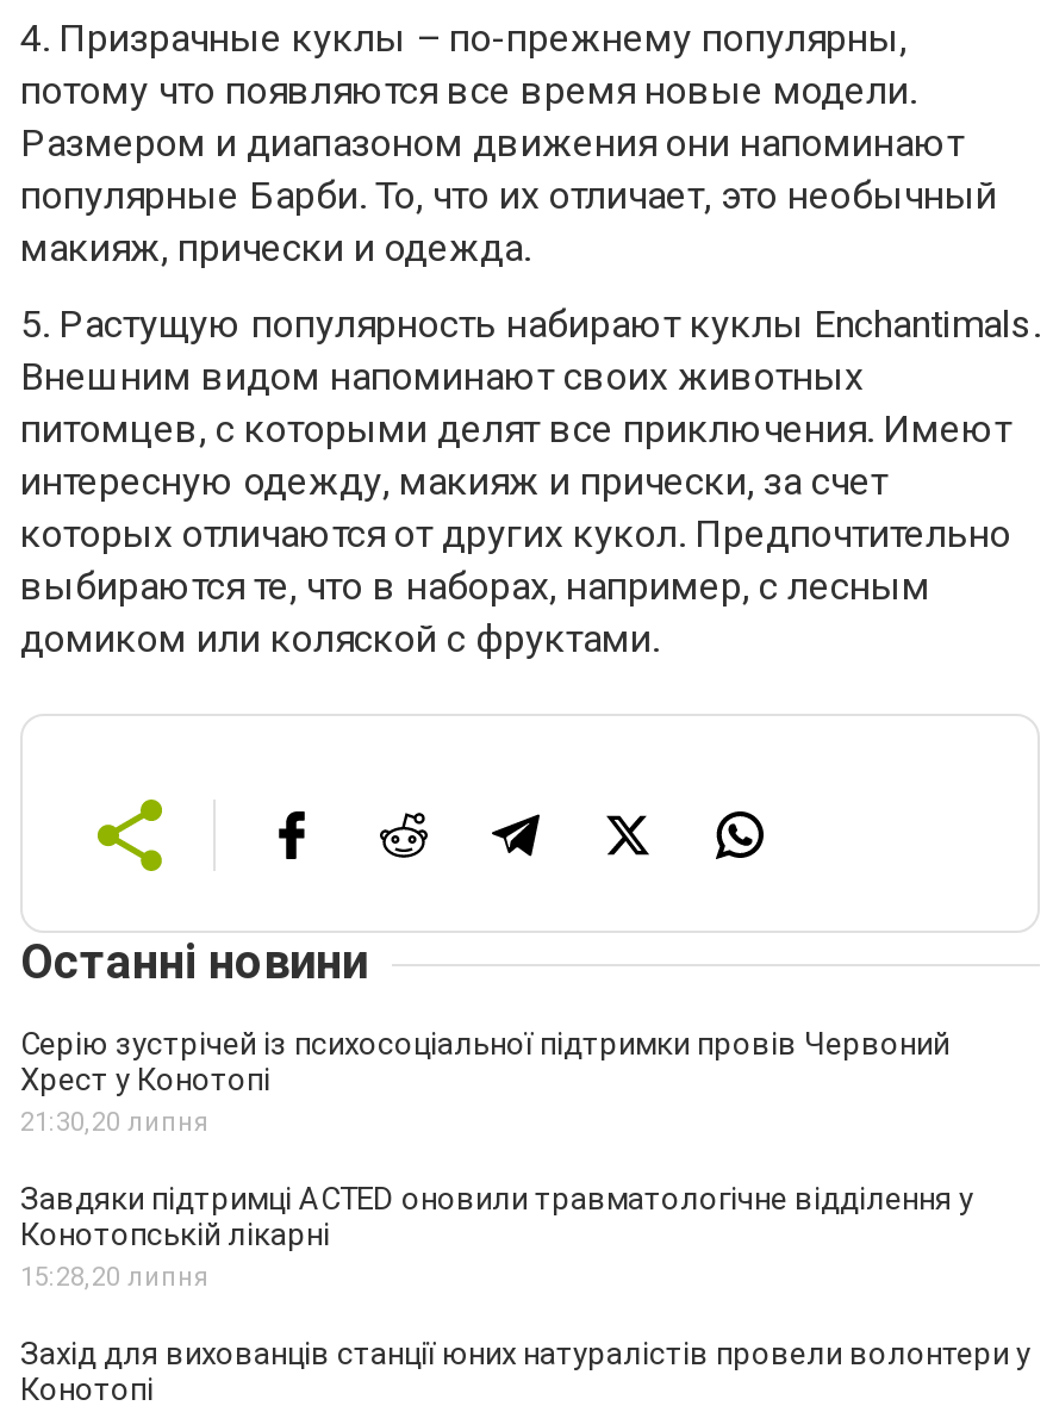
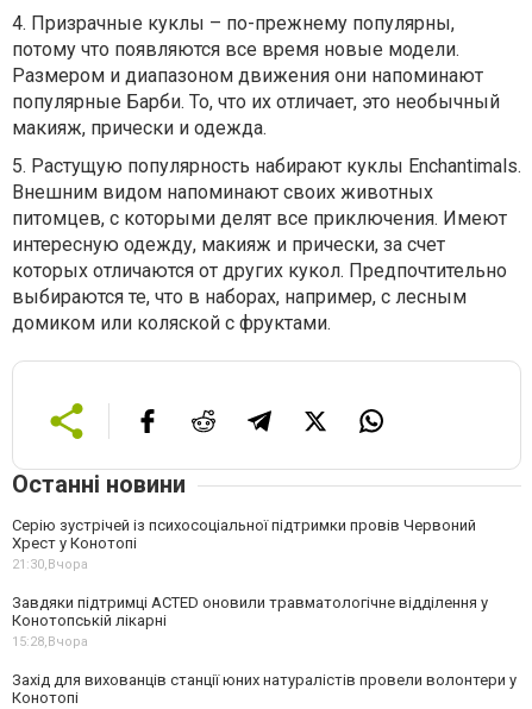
- 21:30,20 липня
+ 21:30,Вчора

- 15:28,20 липня
+ 15:28,Вчора
